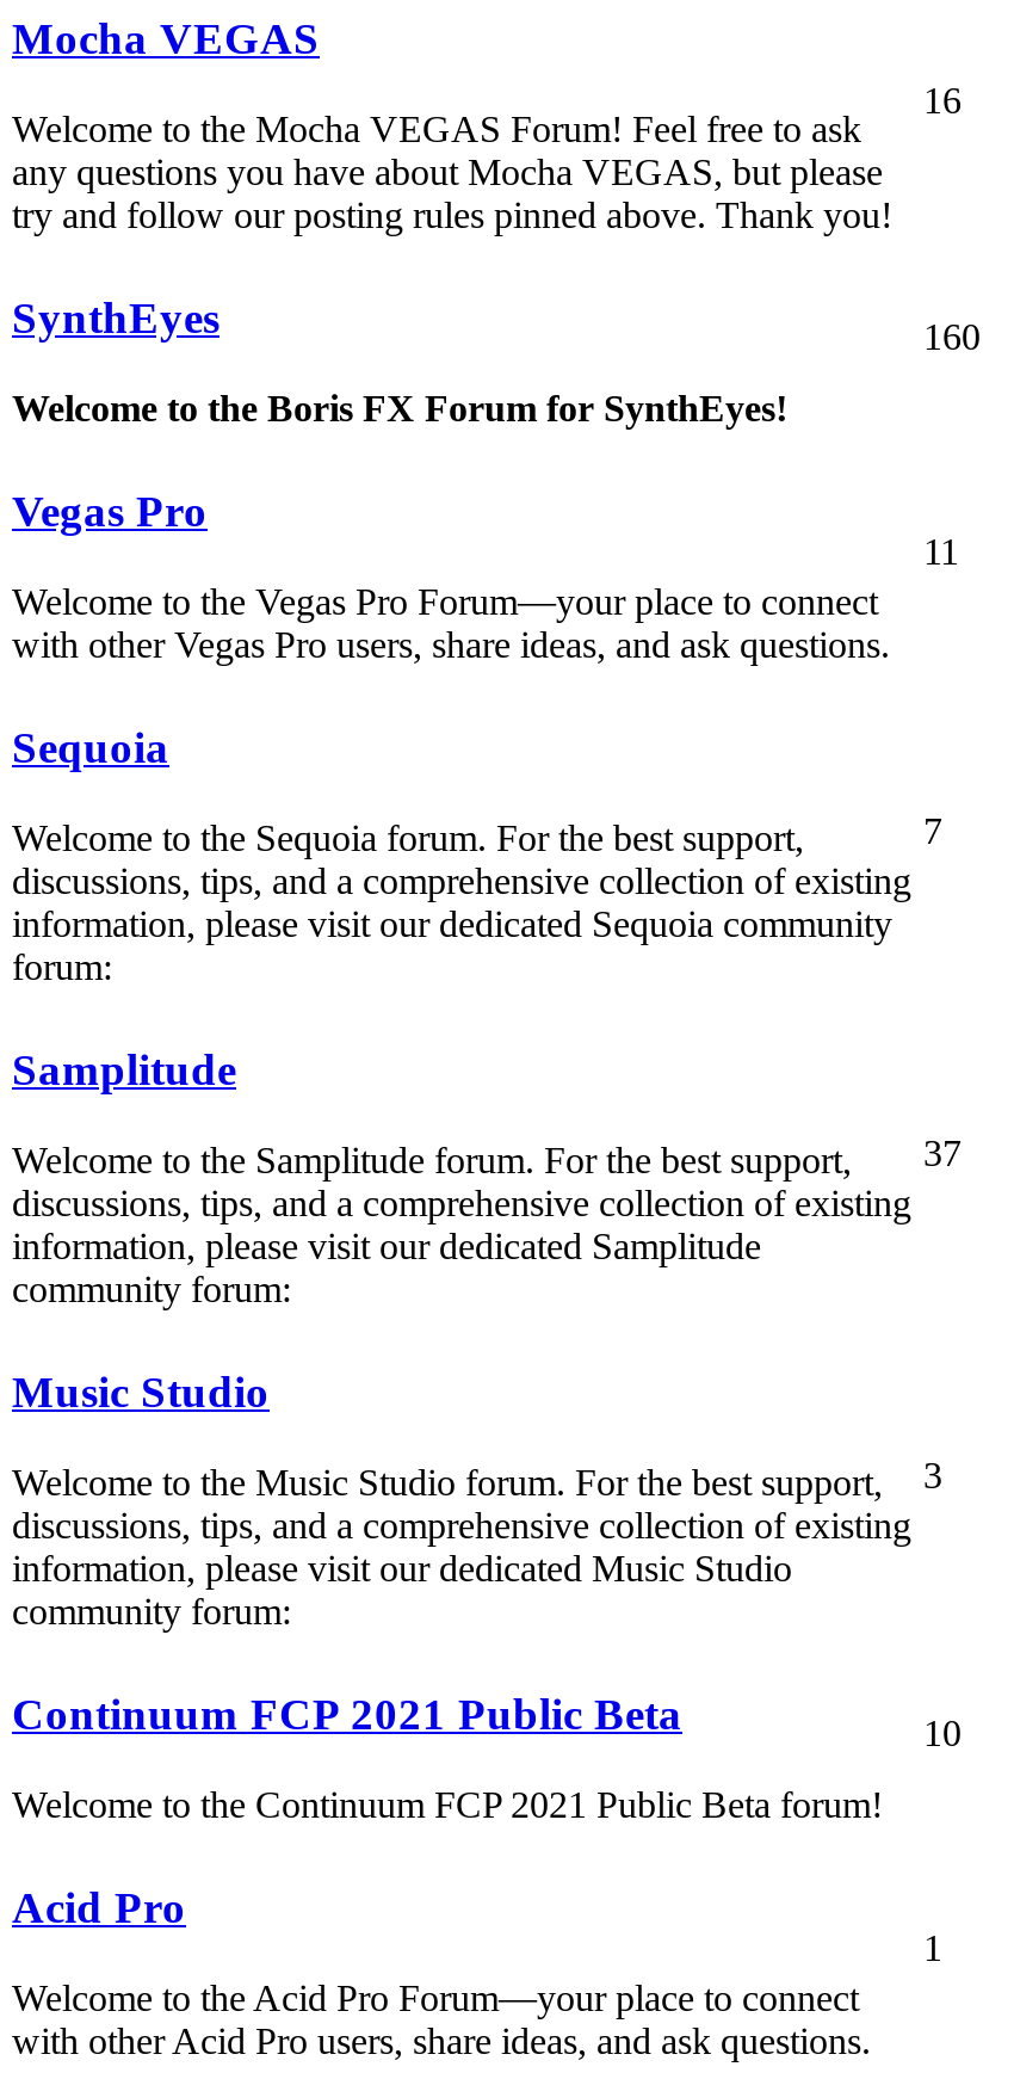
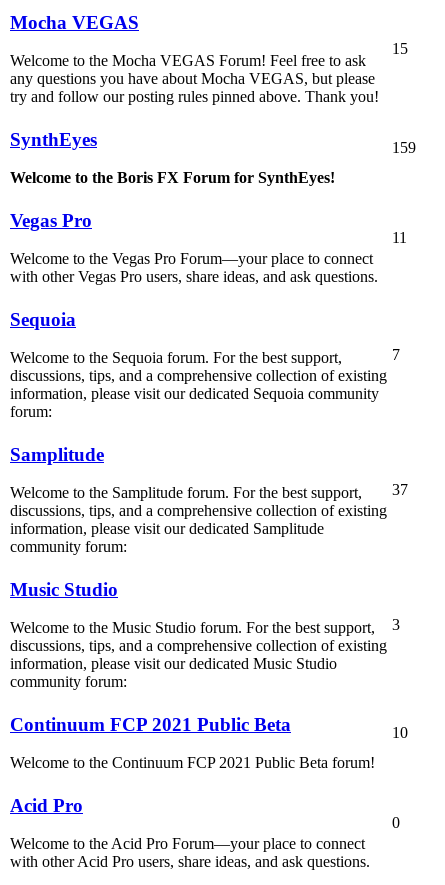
- 16
+ 15

- 160
+ 159

- 1
+ 0
